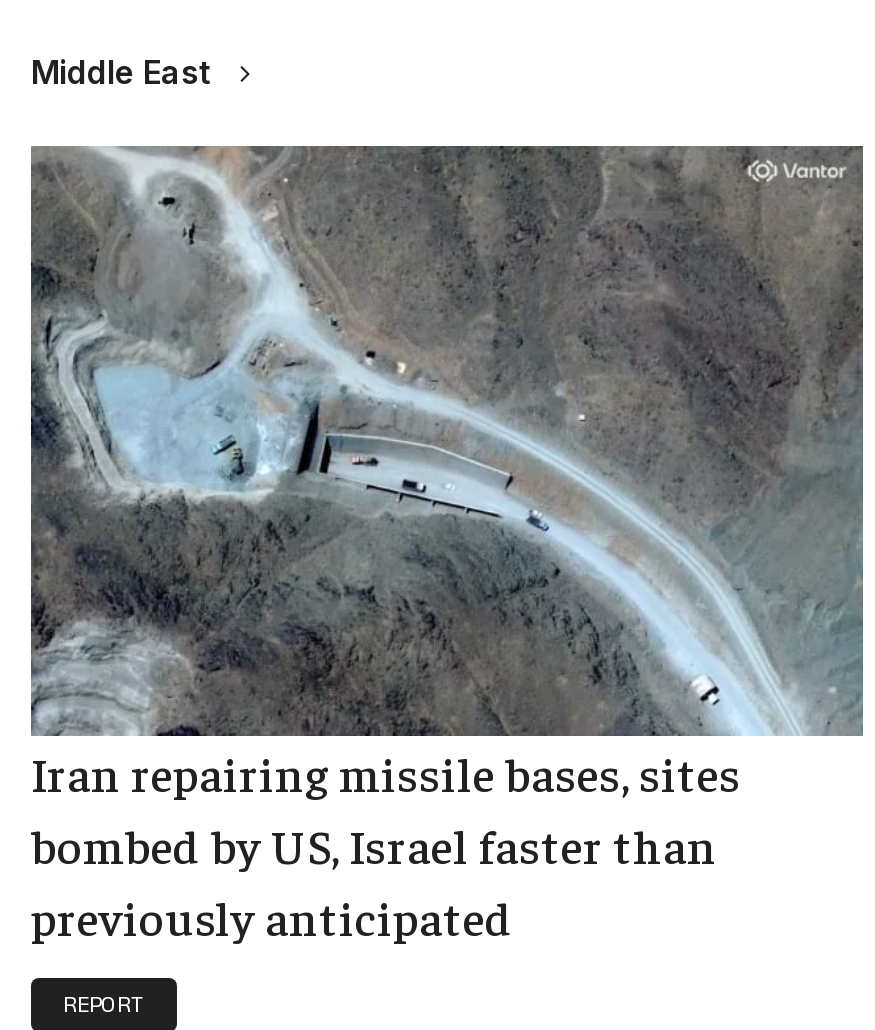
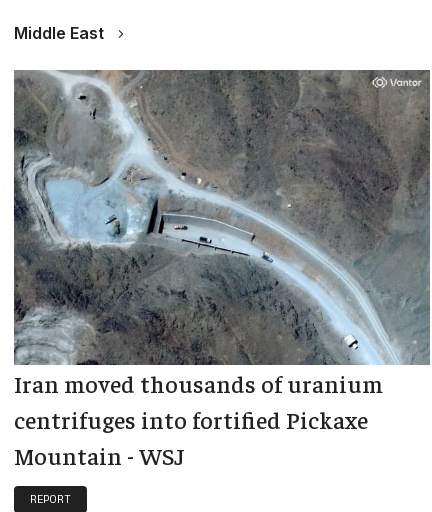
- Iran repairing missile bases, sites
- bombed by US, Israel faster than
- previously anticipated
+ Iran moved thousands of uranium
+ centrifuges into fortified Pickaxe
+ Mountain - WSJ
